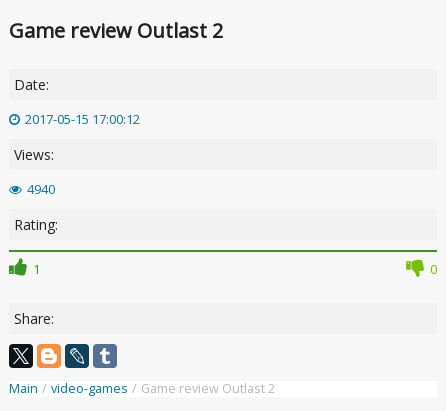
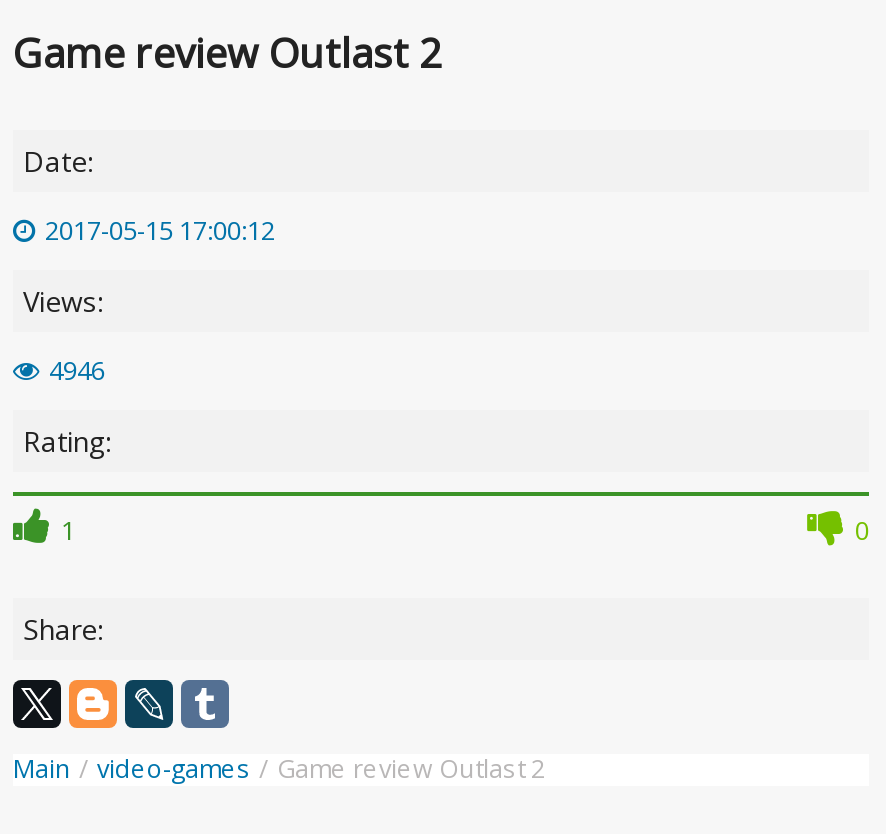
- 4940
+ 4946
